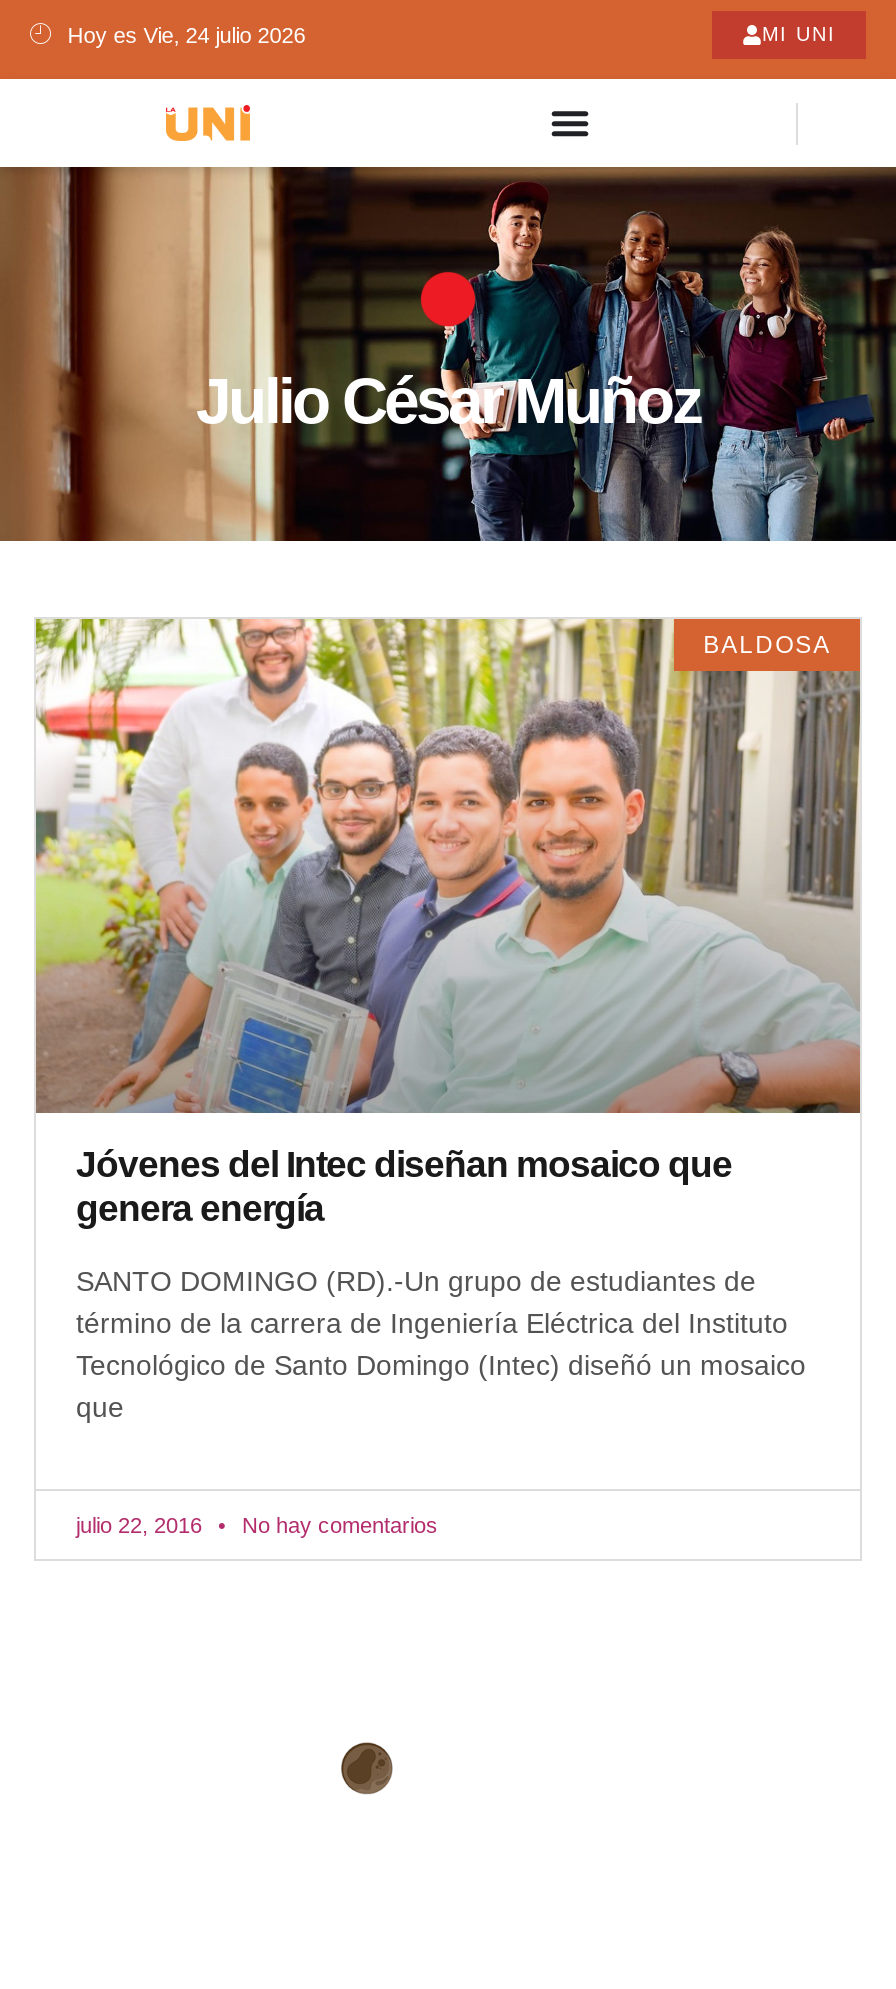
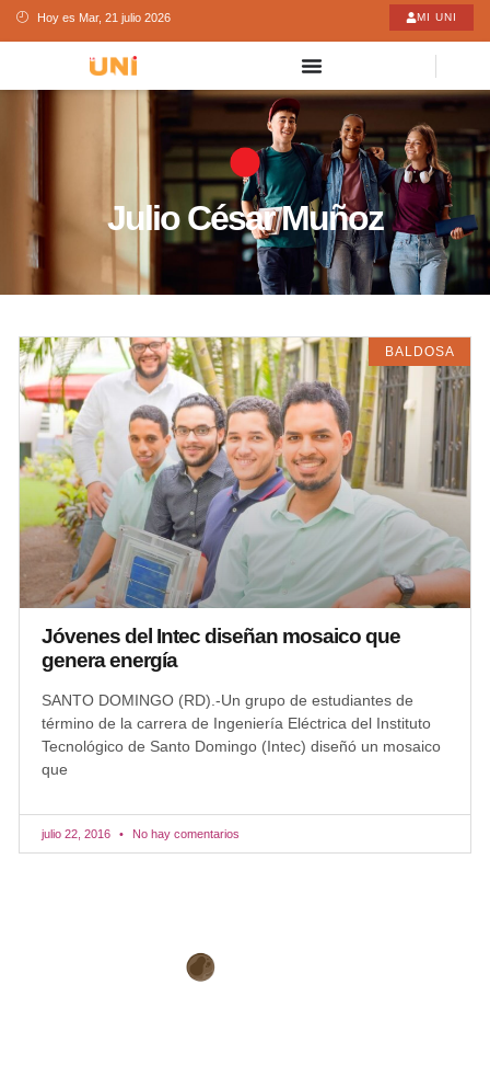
- Hoy es Vie, 24 julio 2026
+ Hoy es Mar, 21 julio 2026
